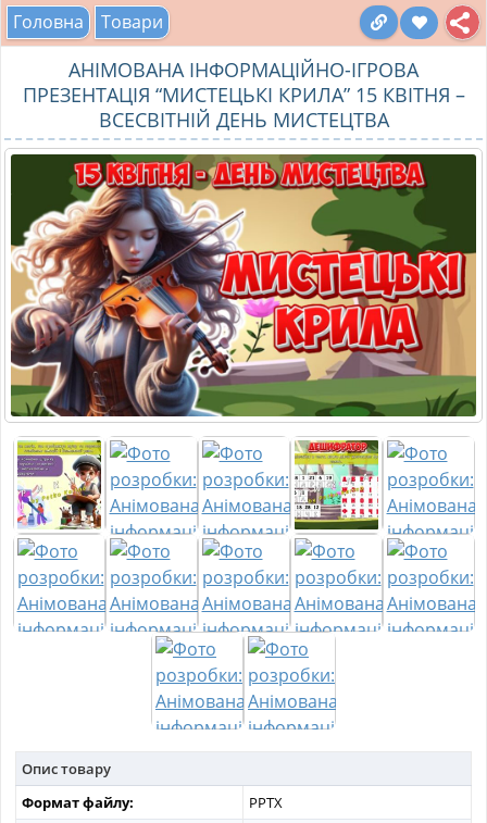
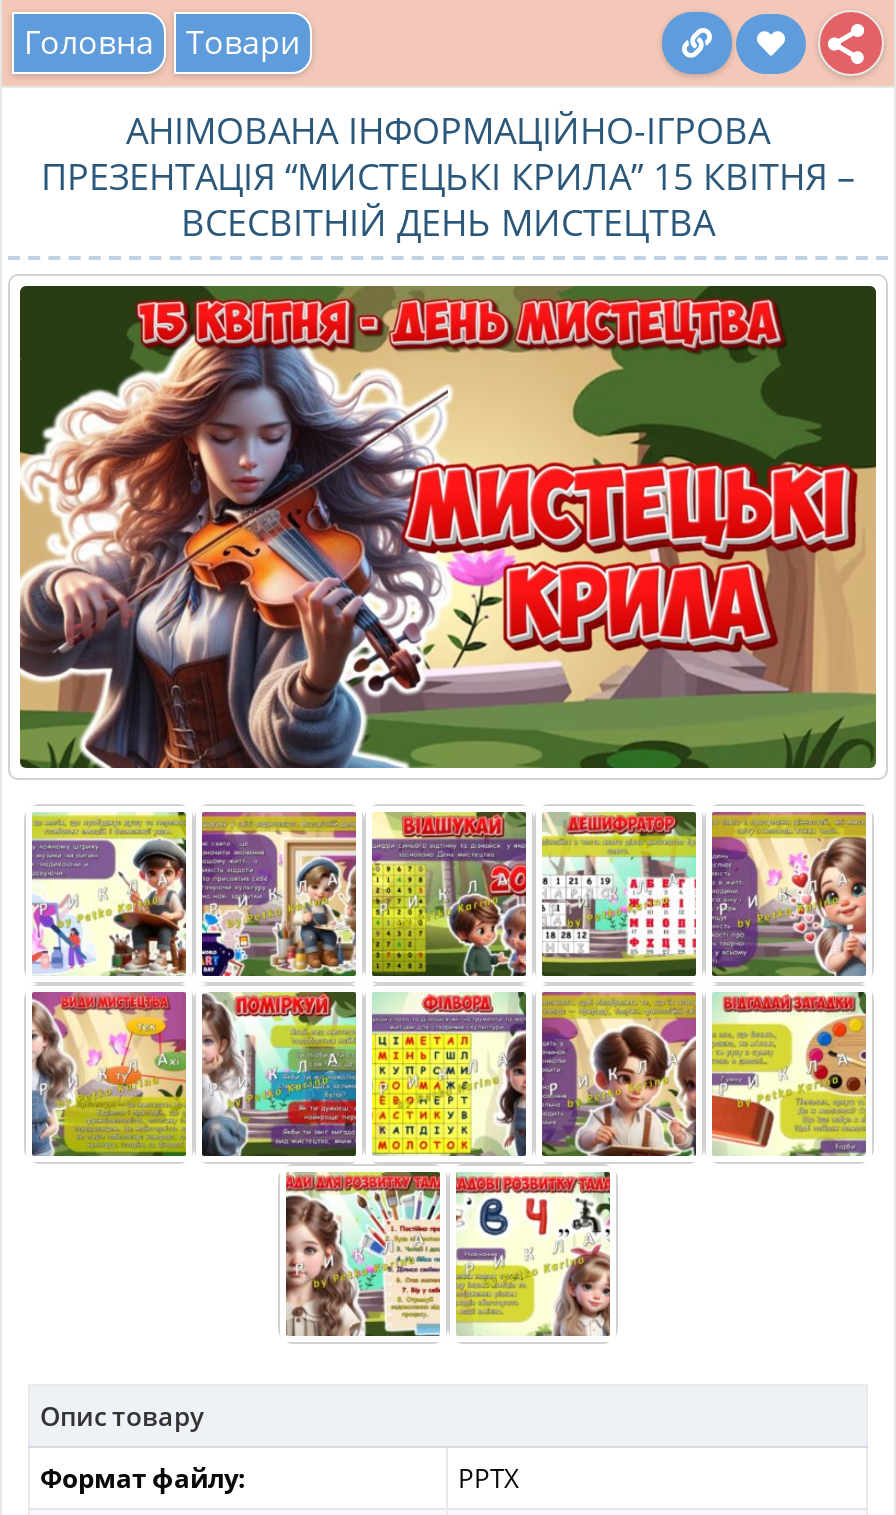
- [image]
+ [image]
